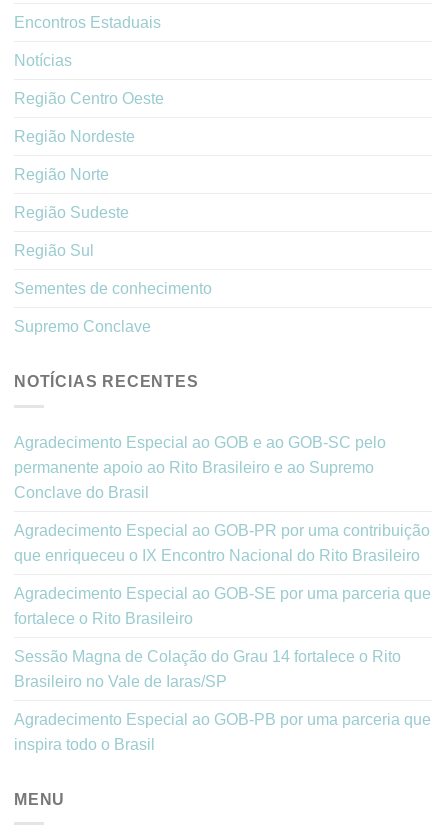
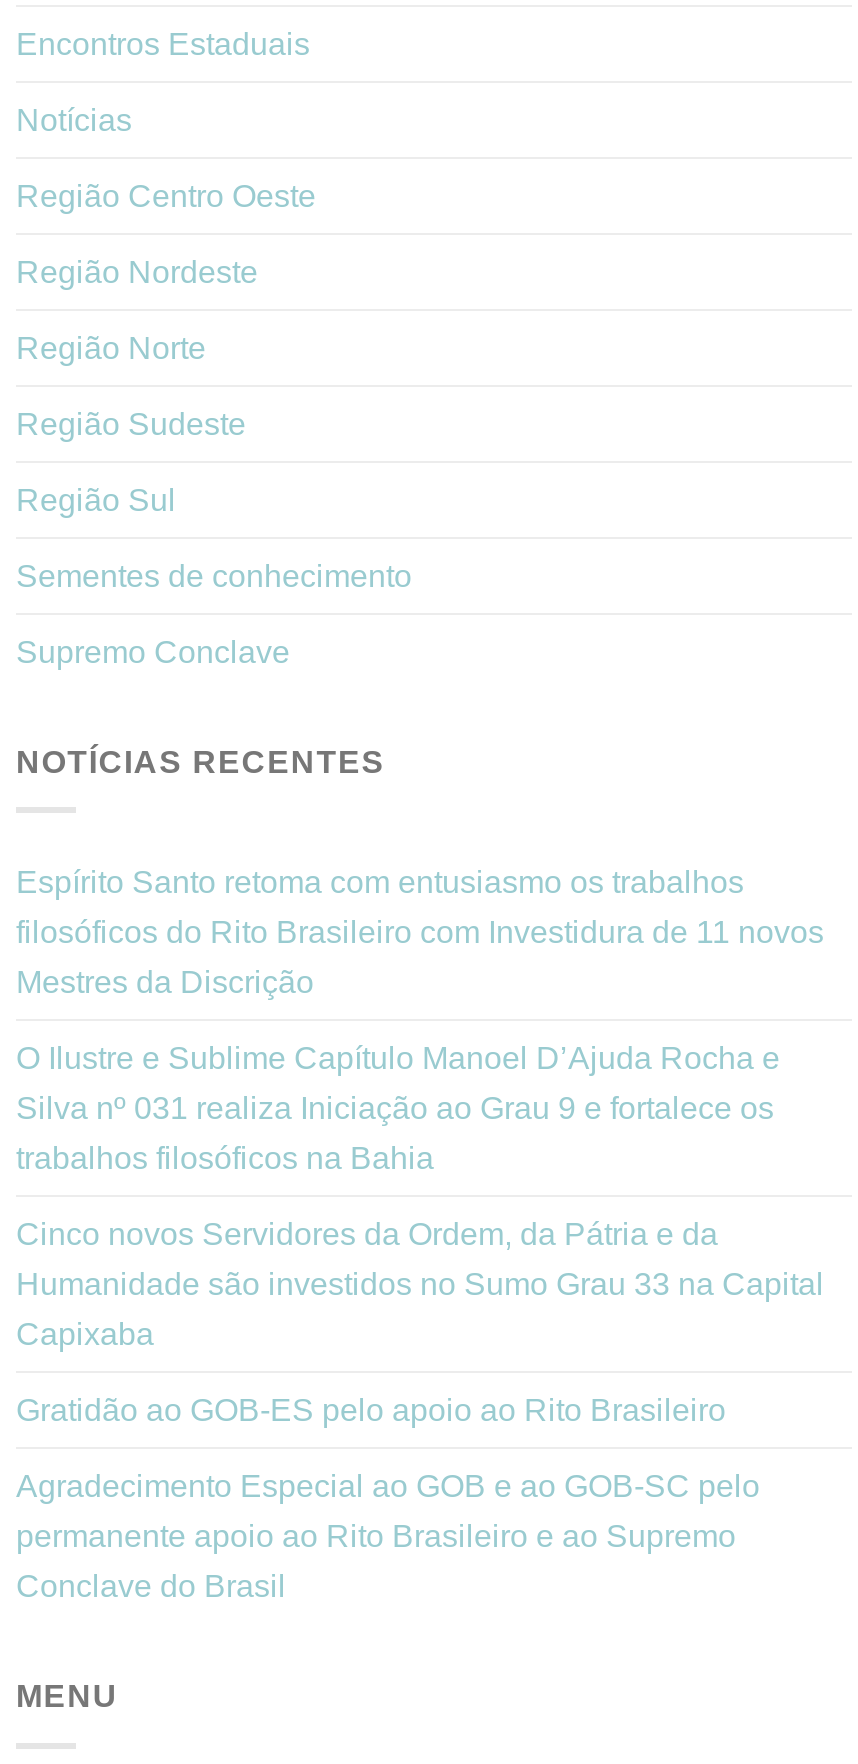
+ Espírito Santo retoma com entusiasmo os trabalhos
+ filosóficos do Rito Brasileiro com Investidura de 11 novos
+ Mestres da Discrição
+ O Ilustre e Sublime Capítulo Manoel D’Ajuda Rocha e
+ Silva nº 031 realiza Iniciação ao Grau 9 e fortalece os
+ trabalhos filosóficos na Bahia
+ Cinco novos Servidores da Ordem, da Pátria e da
+ Humanidade são investidos no Sumo Grau 33 na Capital
+ Capixaba
+ Gratidão ao GOB-ES pelo apoio ao Rito Brasileiro

moved down: Agradecimento Especial ao GOB e ao GOB-SC pelo | permanente apoio ao Rito Brasileiro e ao Supremo | Conclave do Brasil

- Agradecimento Especial ao GOB-PR por uma contribuição
- que enriqueceu o IX Encontro Nacional do Rito Brasileiro
- Agradecimento Especial ao GOB-SE por uma parceria que
- fortalece o Rito Brasileiro
- Sessão Magna de Colação do Grau 14 fortalece o Rito
- Brasileiro no Vale de Iaras/SP
- Agradecimento Especial ao GOB-PB por uma parceria que
- inspira todo o Brasil
